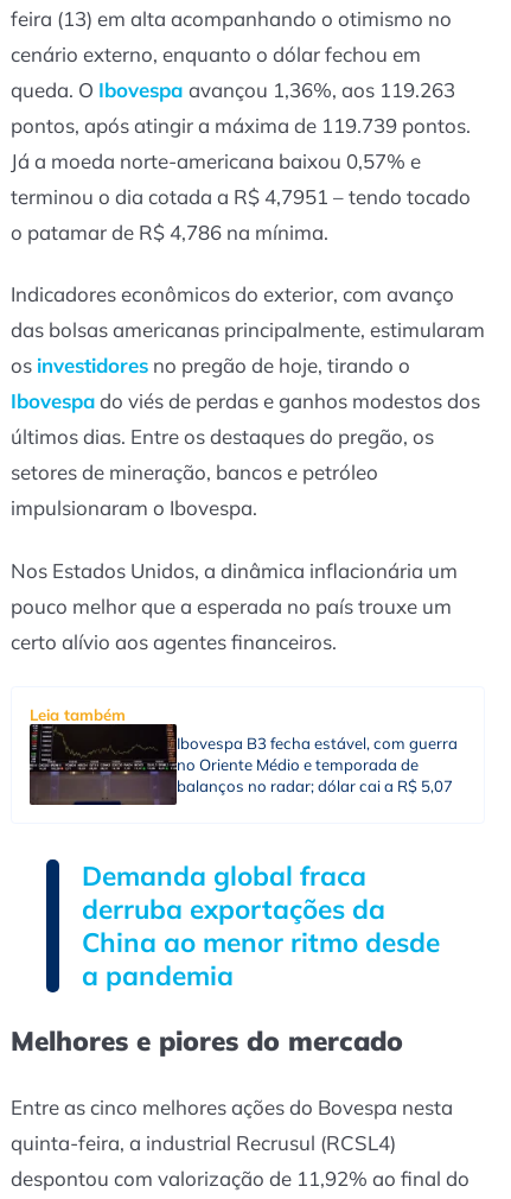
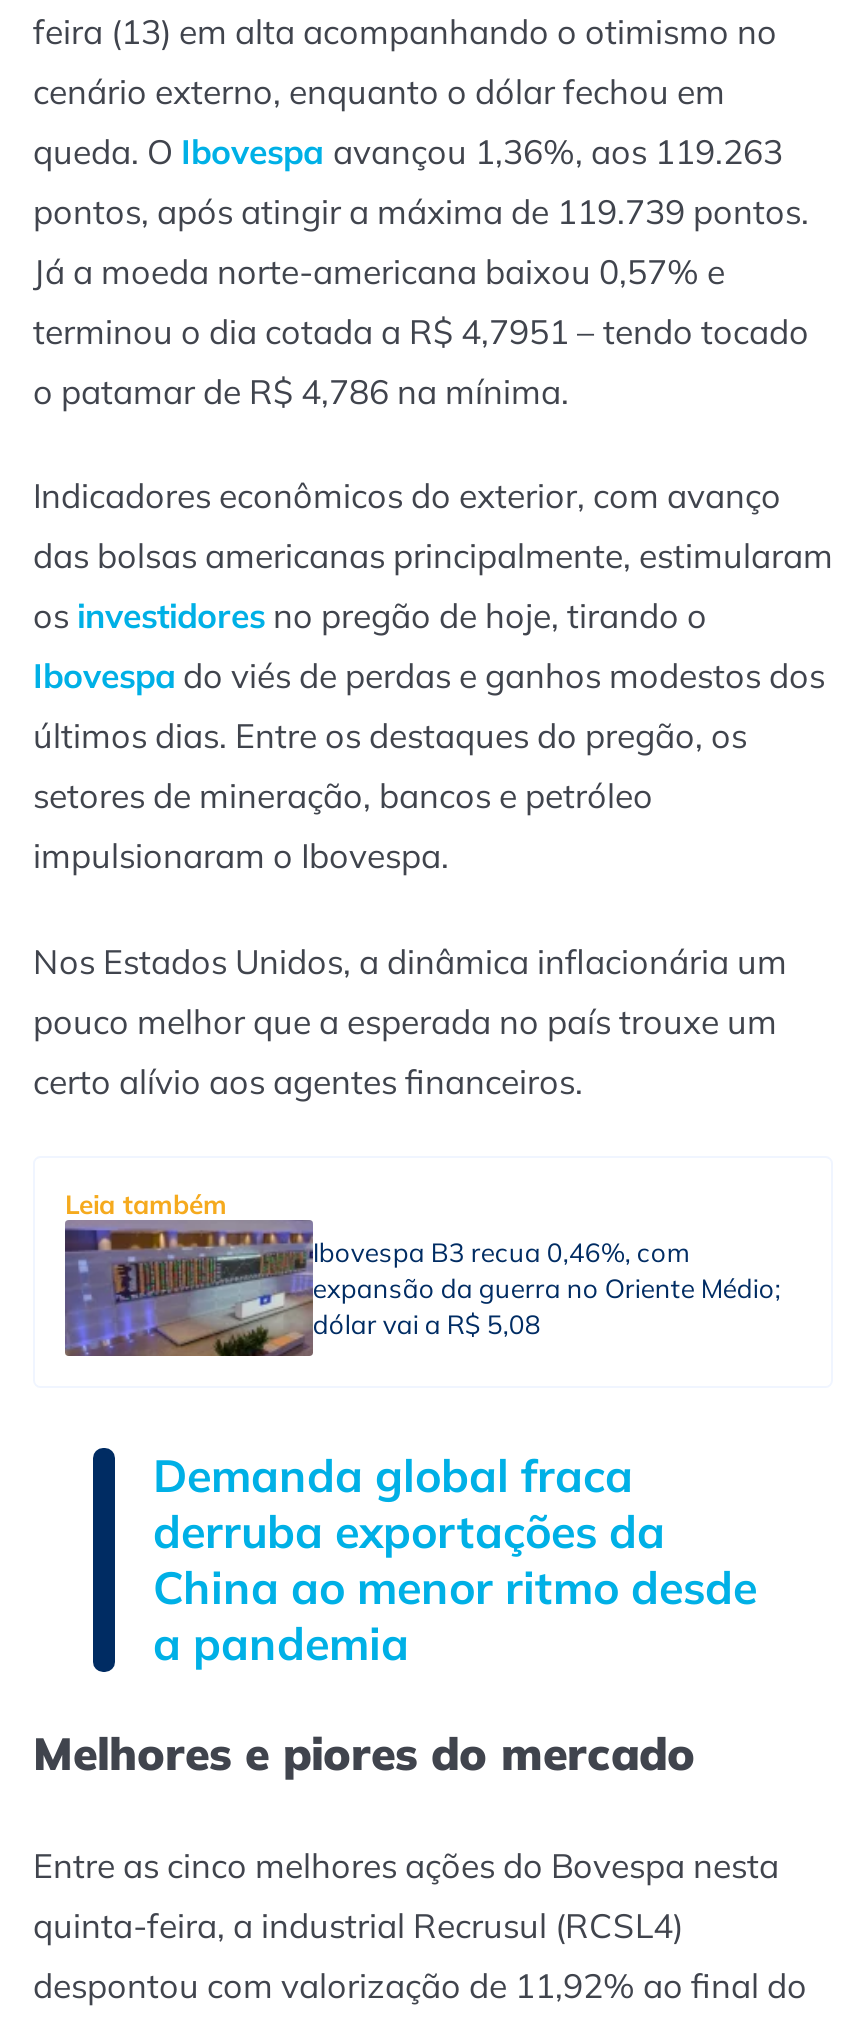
- [image]
- Ibovespa B3 fecha estável, com guerra
- no Oriente Médio e temporada de
- balanços no radar; dólar cai a R$ 5,07
+ [image]
+ Ibovespa B3 recua 0,46%, com
+ expansão da guerra no Oriente Médio;
+ dólar vai a R$ 5,08
